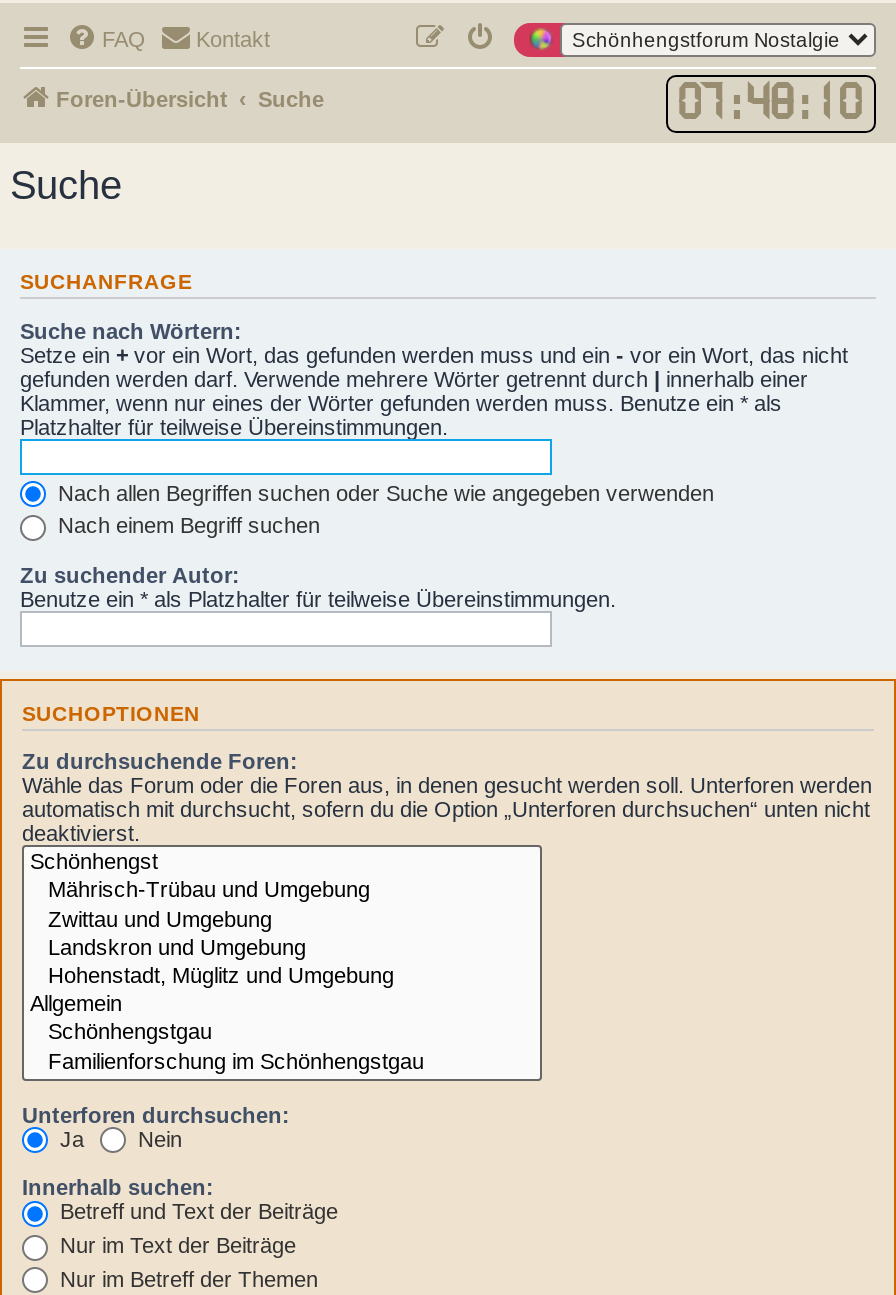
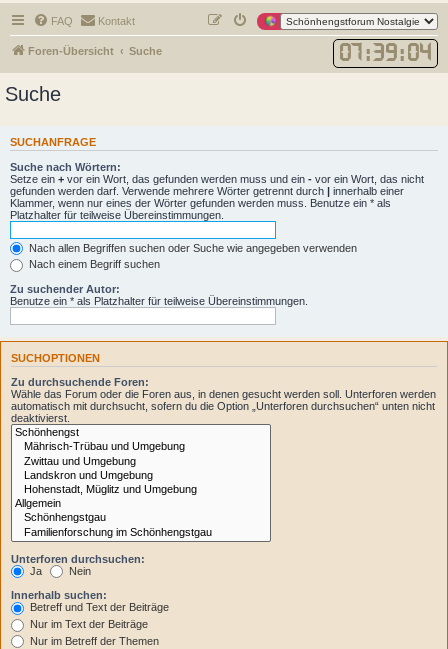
- 07 : 48 : 10
+ 07 : 39 : 04
